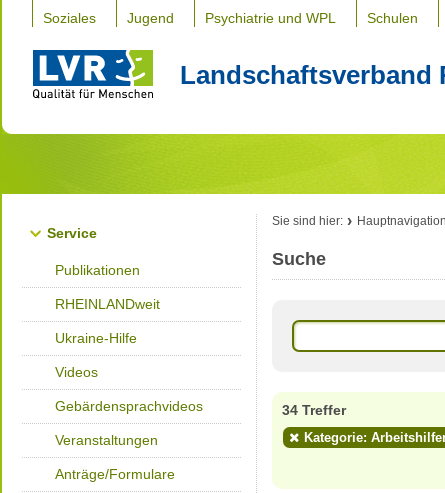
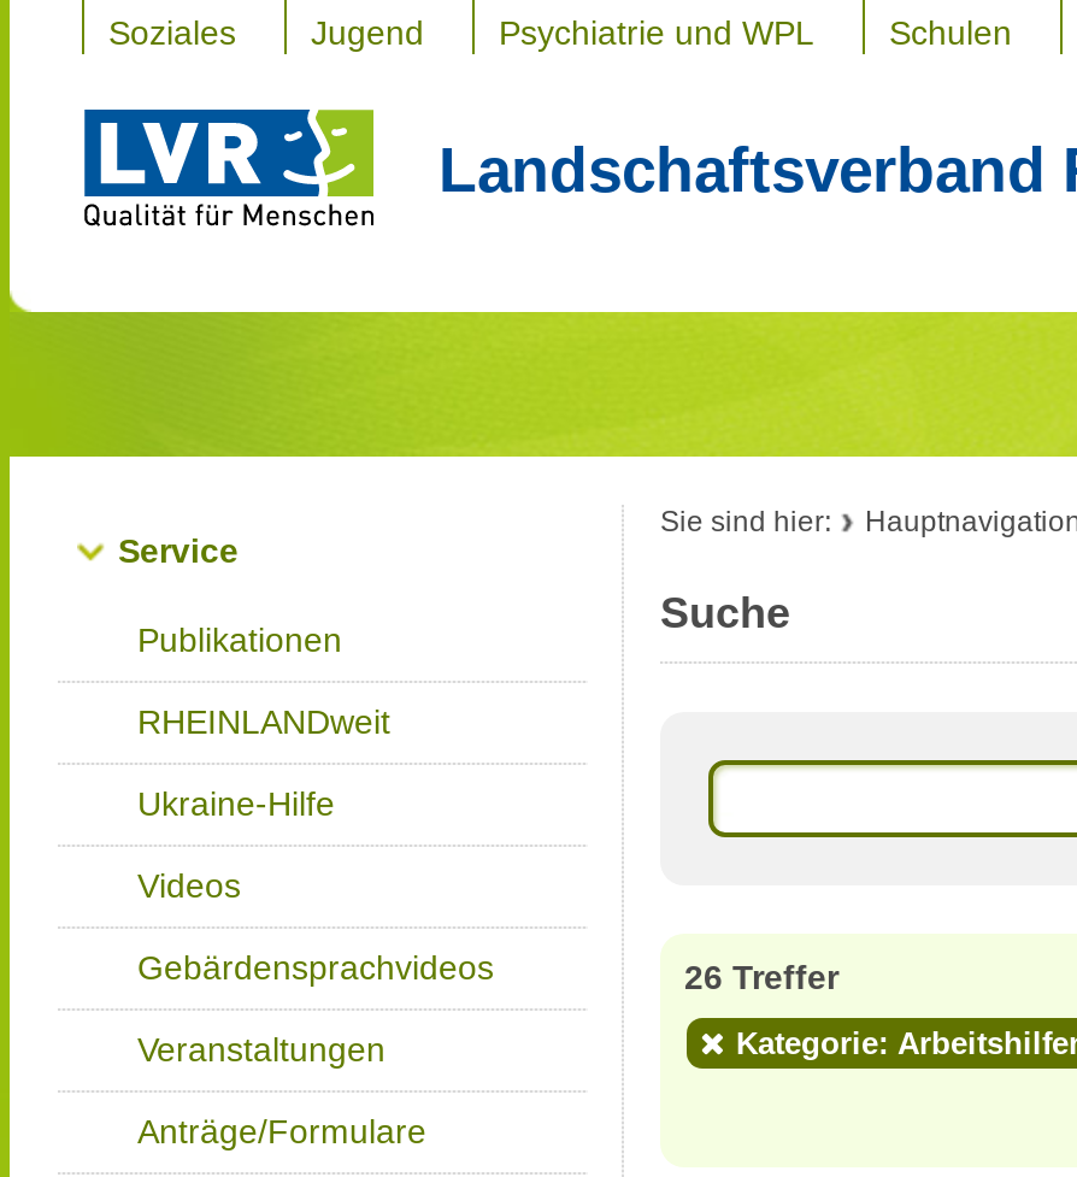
- 34 Treffer
+ 26 Treffer
